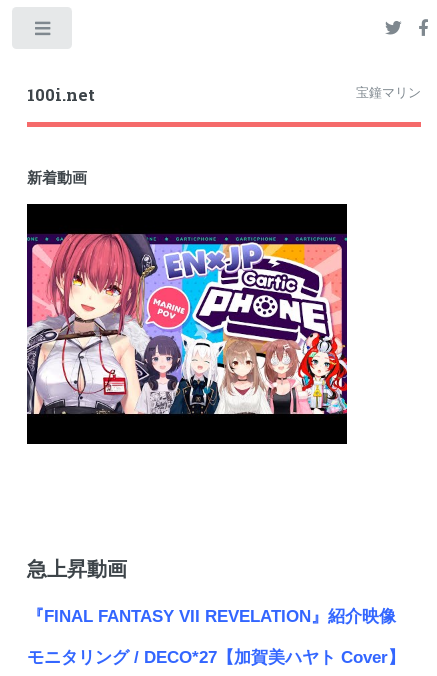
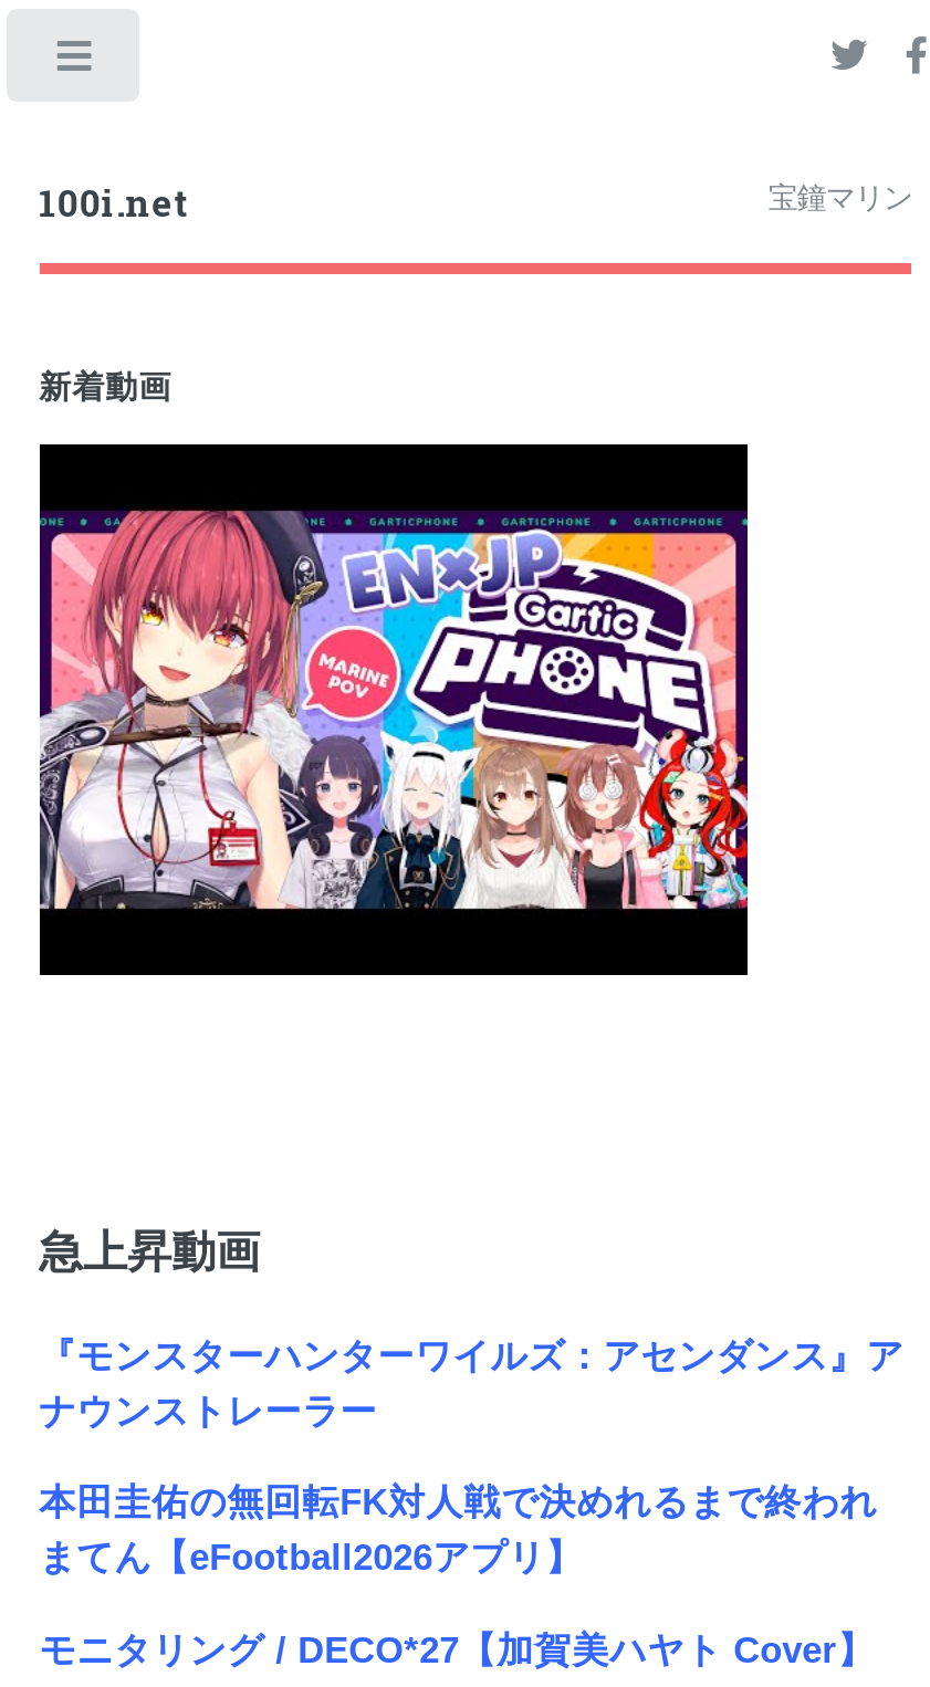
- 『FINAL FANTASY VII REVELATION』紹介映像
+ 『モンスターハンターワイルズ：アセンダンス』ア
+ ナウンストレーラー
+ 本田圭佑の無回転FK対人戦で決めれるまで終われ
+ まてん【eFootball2026アプリ】
